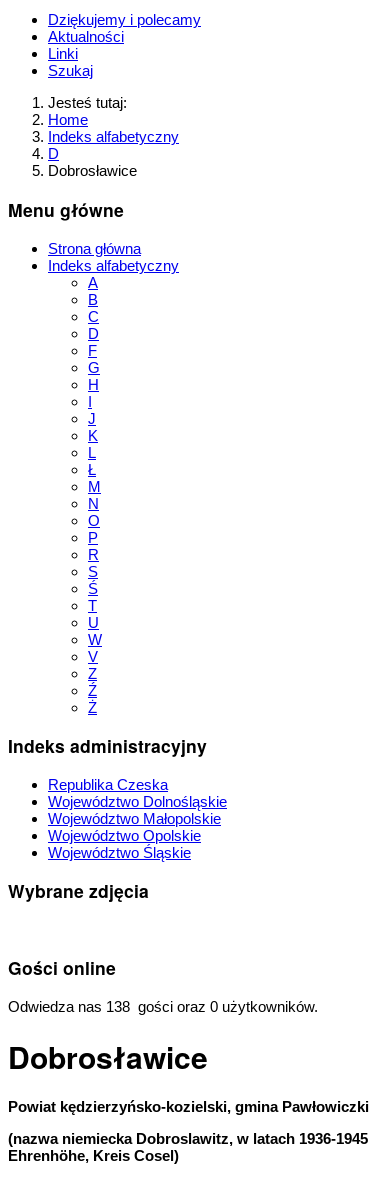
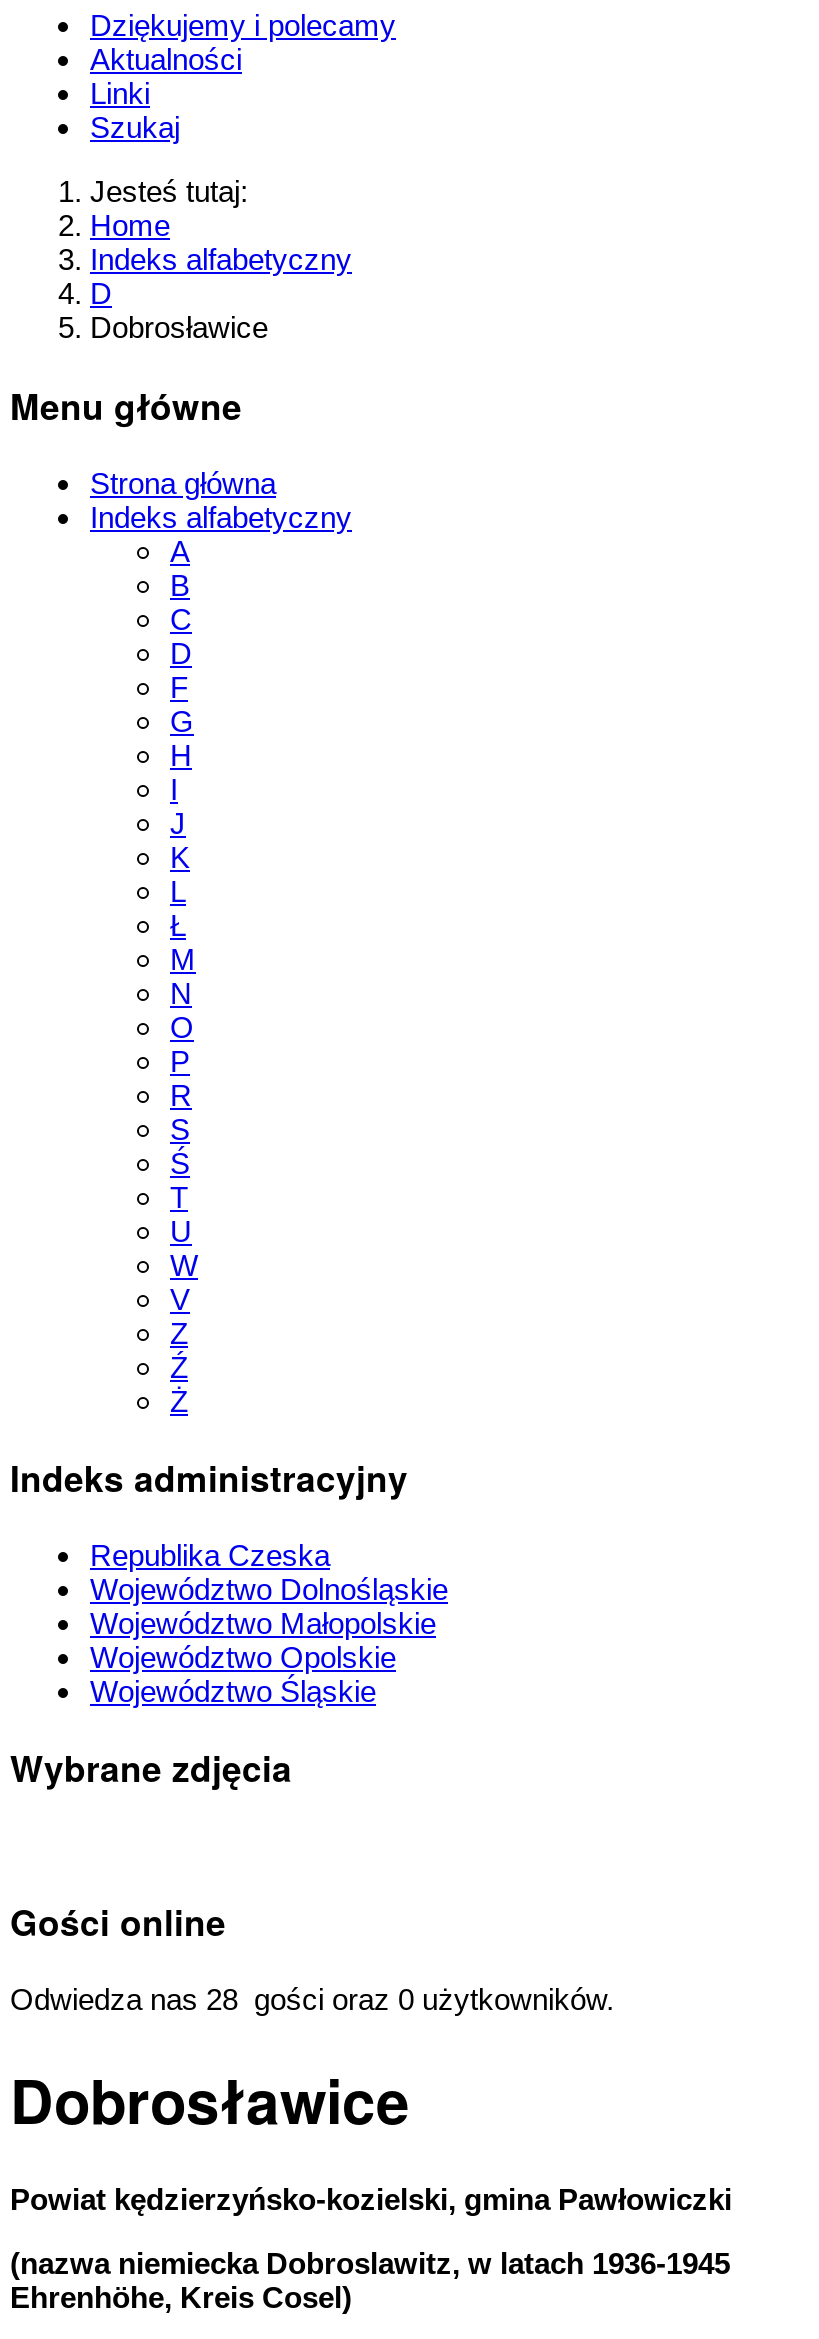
- Odwiedza nas 138 gości oraz 0 użytkowników.
+ Odwiedza nas 28 gości oraz 0 użytkowników.
